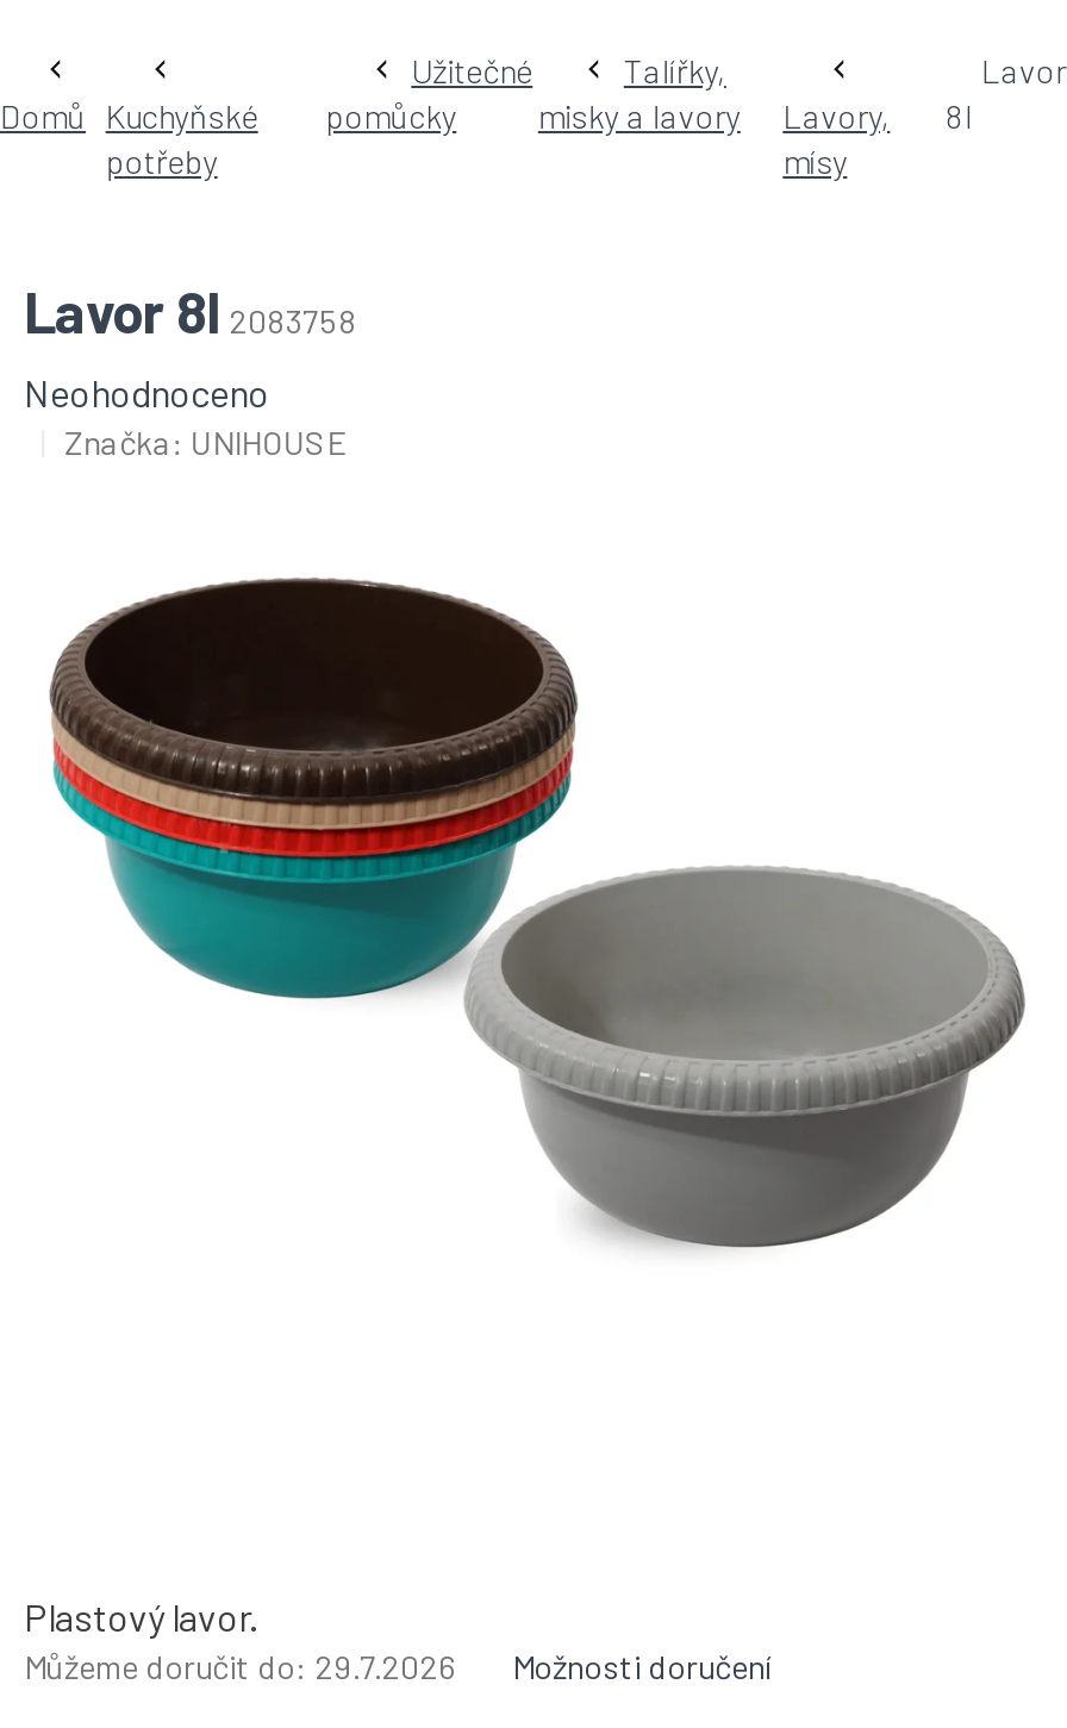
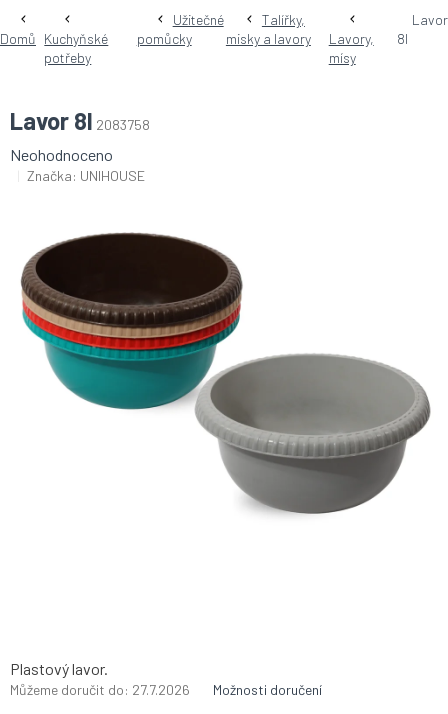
- Můžeme doručit do: 29.7.2026
+ Můžeme doručit do: 27.7.2026
